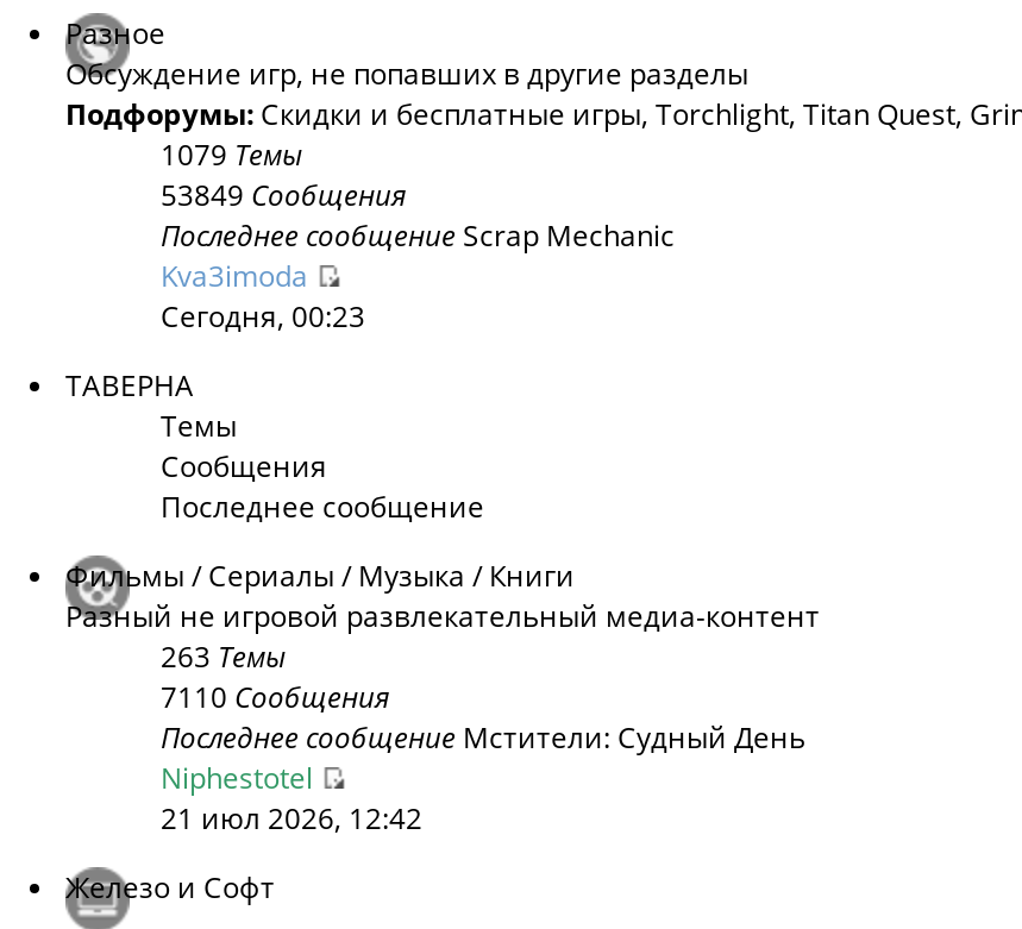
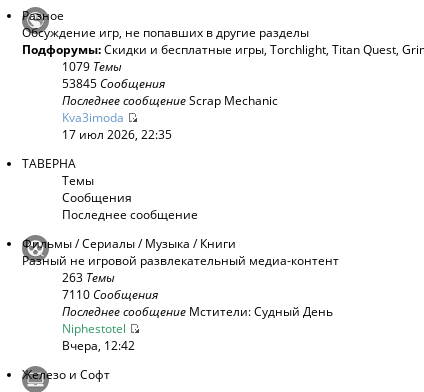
- 53849 Сообщения
+ 53845 Сообщения

- Сегодня, 00:23
+ 17 июл 2026, 22:35

- 21 июл 2026, 12:42
+ Вчера, 12:42
